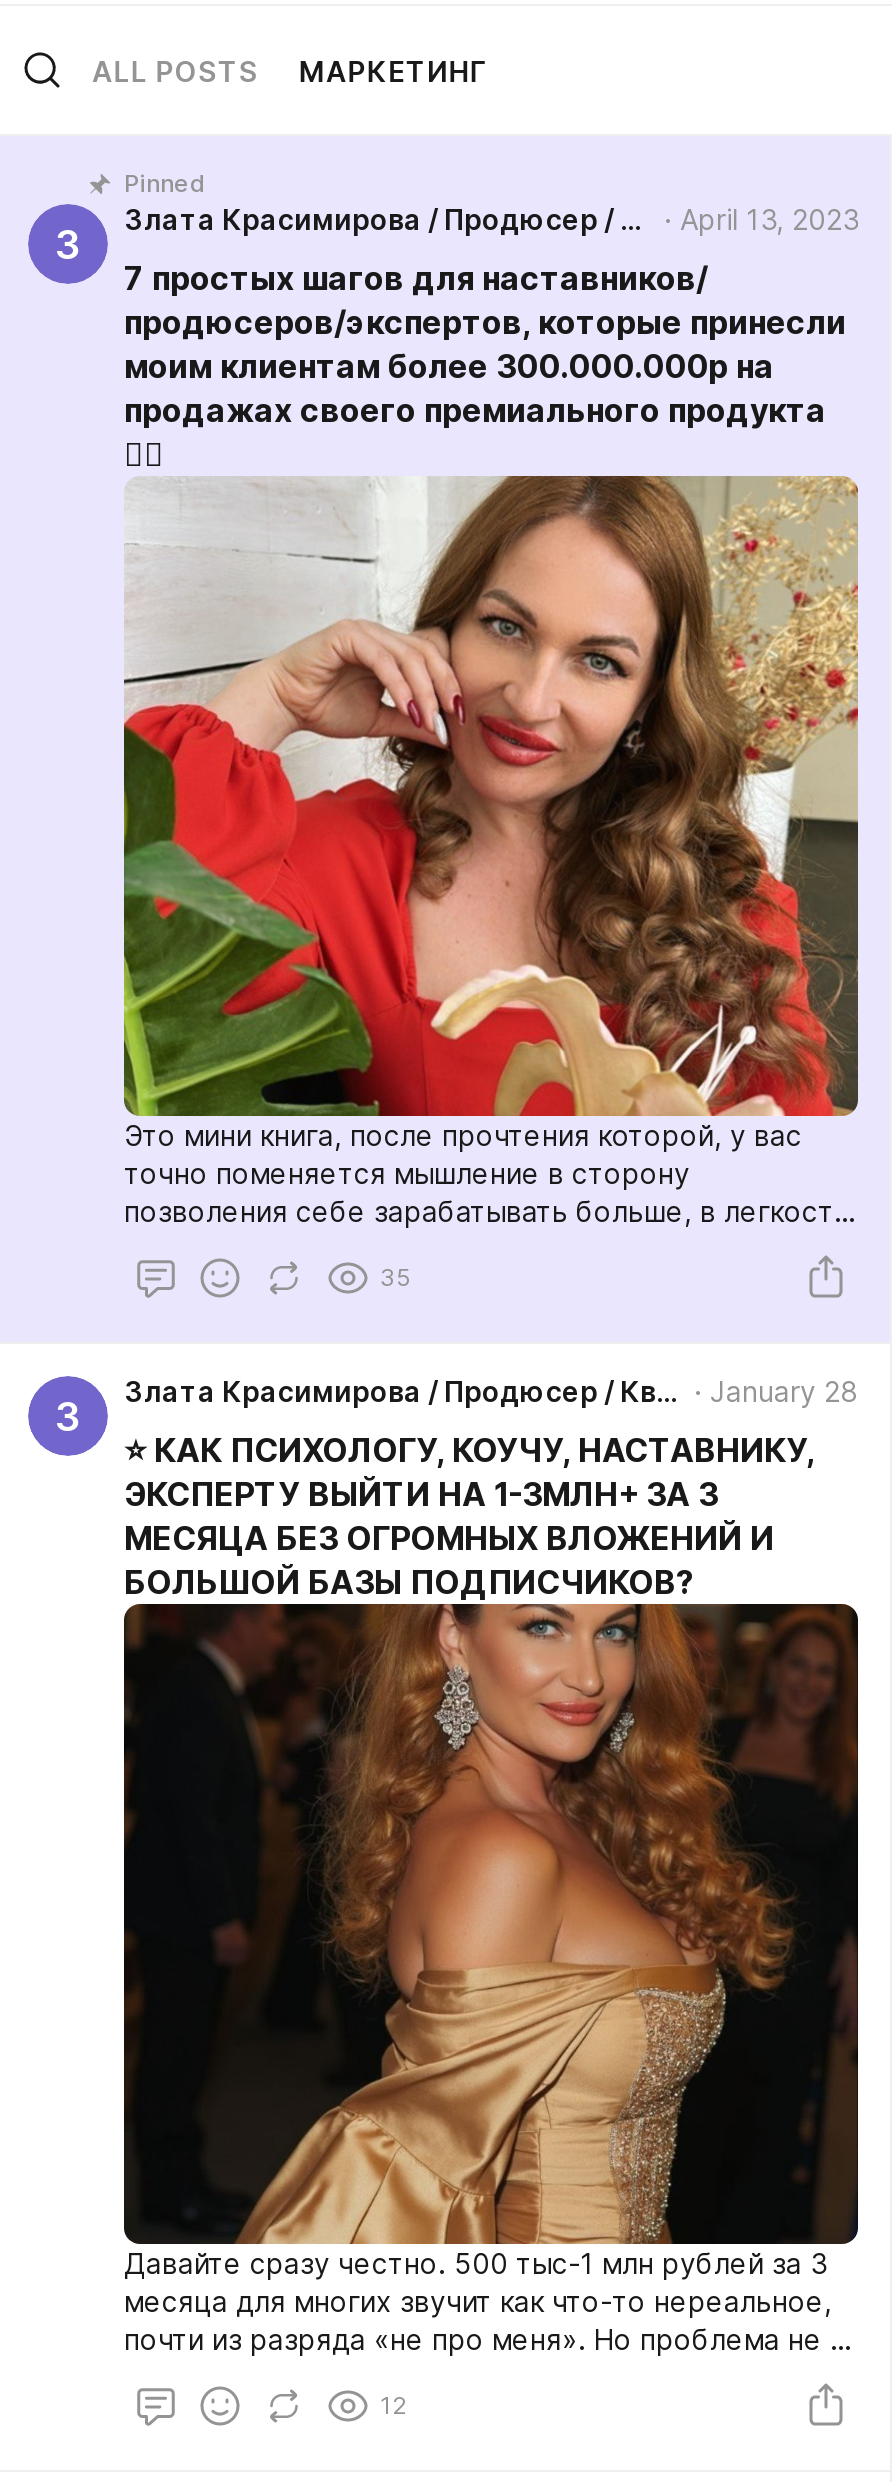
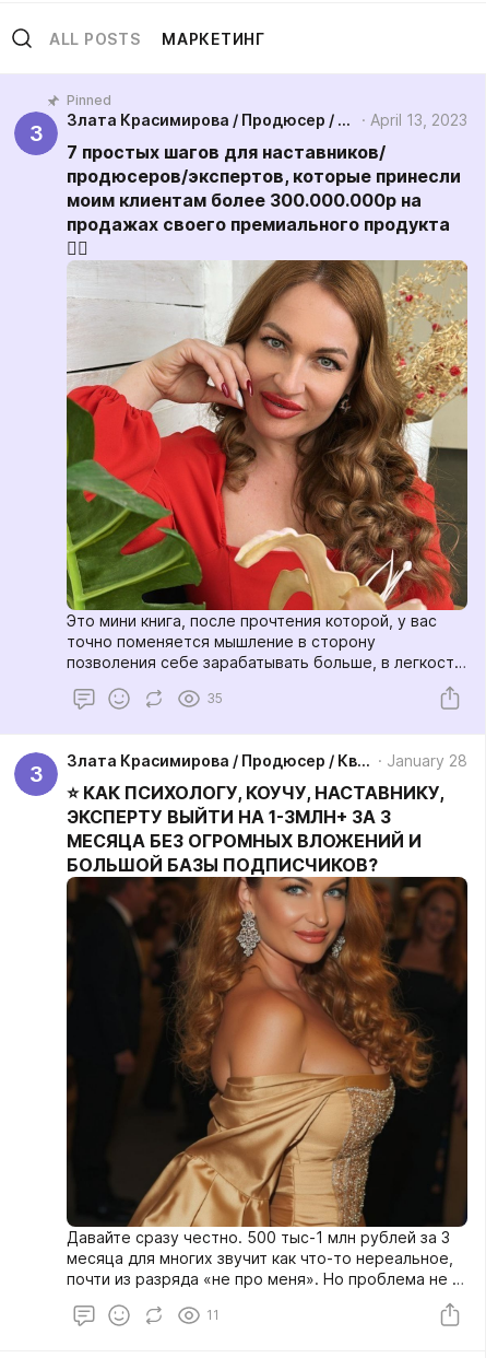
- 12
+ 11
